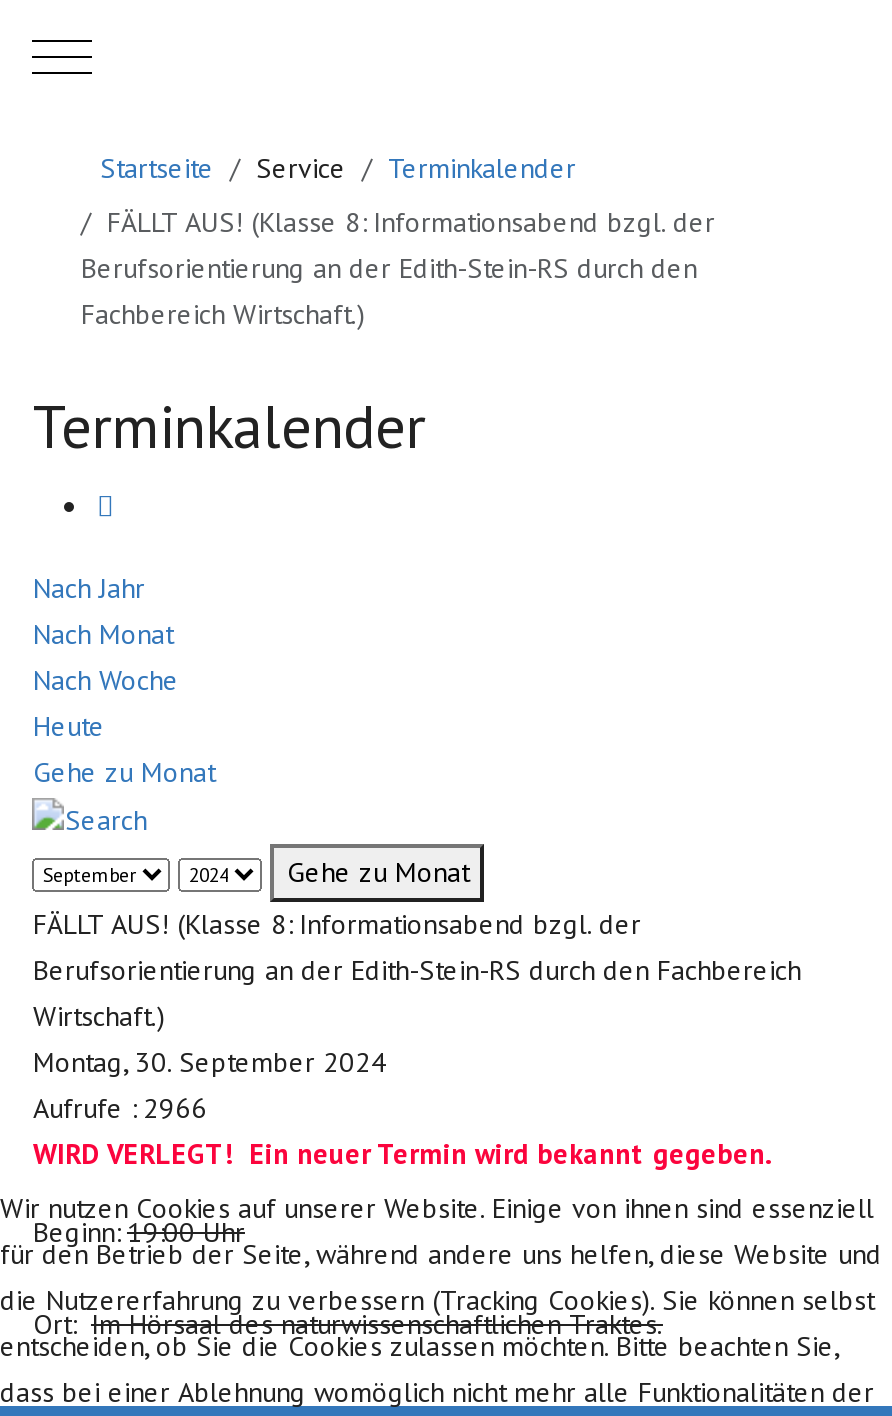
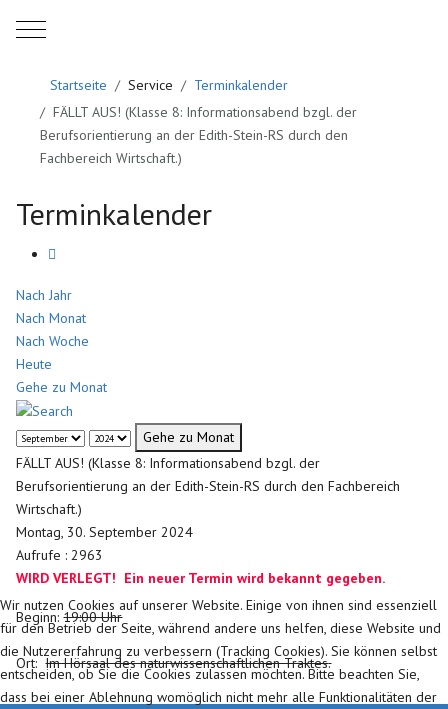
- Aufrufe: 2966
+ Aufrufe: 2963
